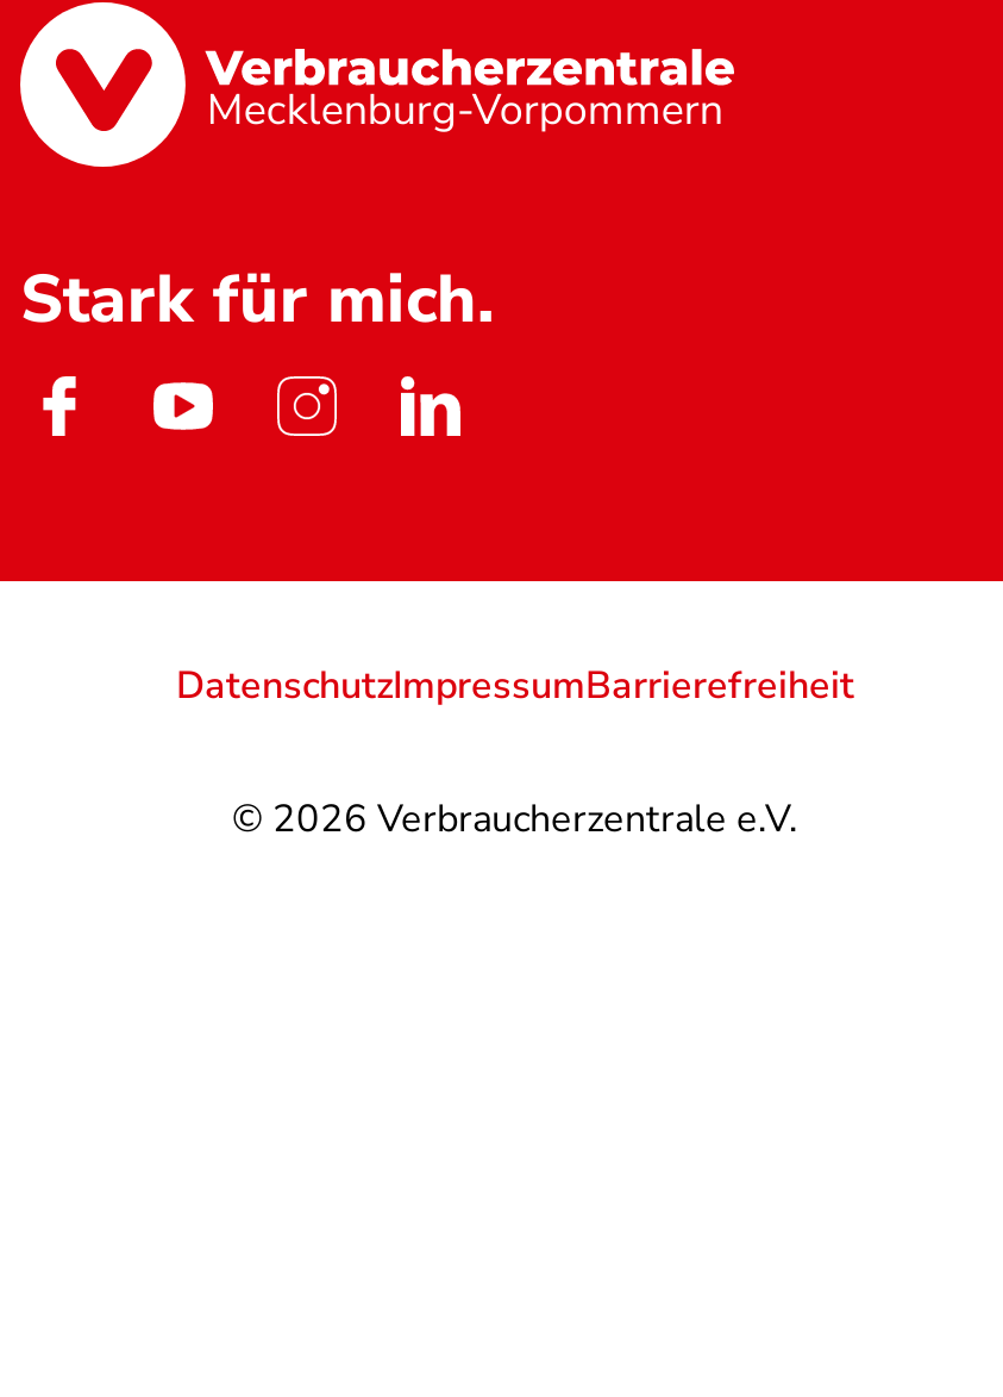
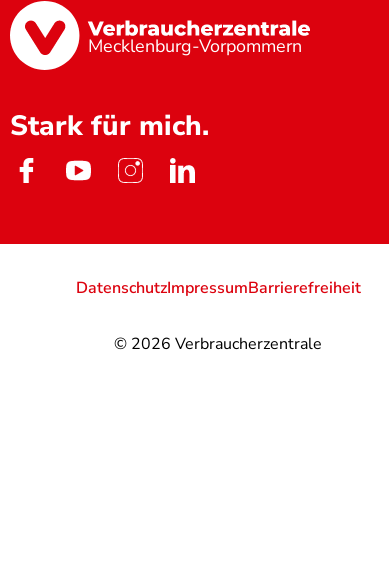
- © 2026 Verbraucherzentrale e.V.
+ © 2026 Verbraucherzentrale
